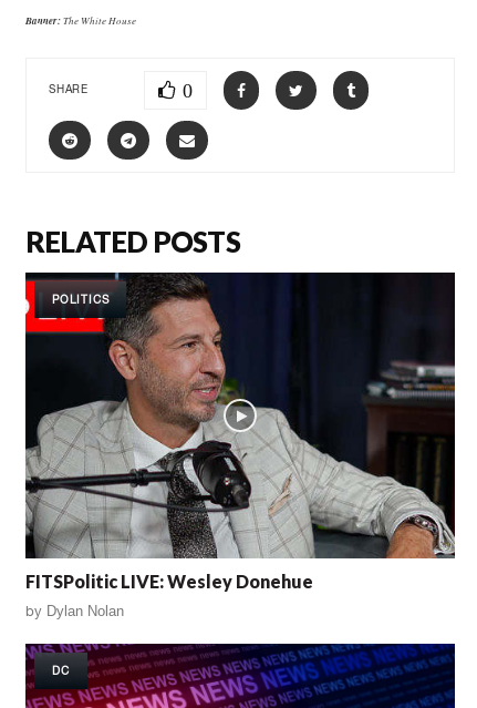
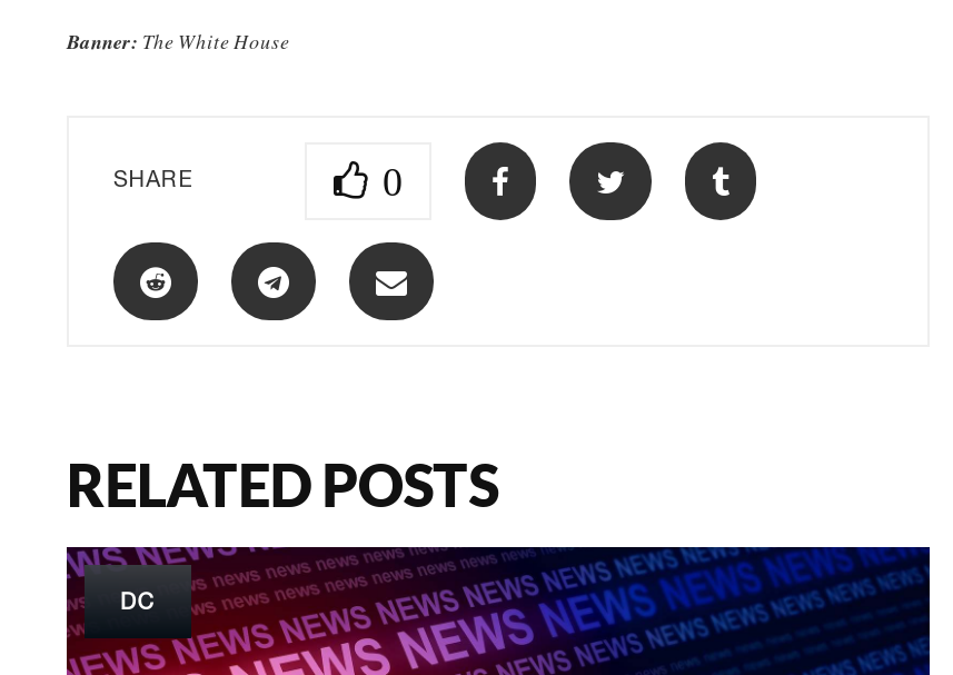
- [image]
- POLITICS

- FITSPolitic LIVE: Wesley Donehue
- by Dylan Nolan
